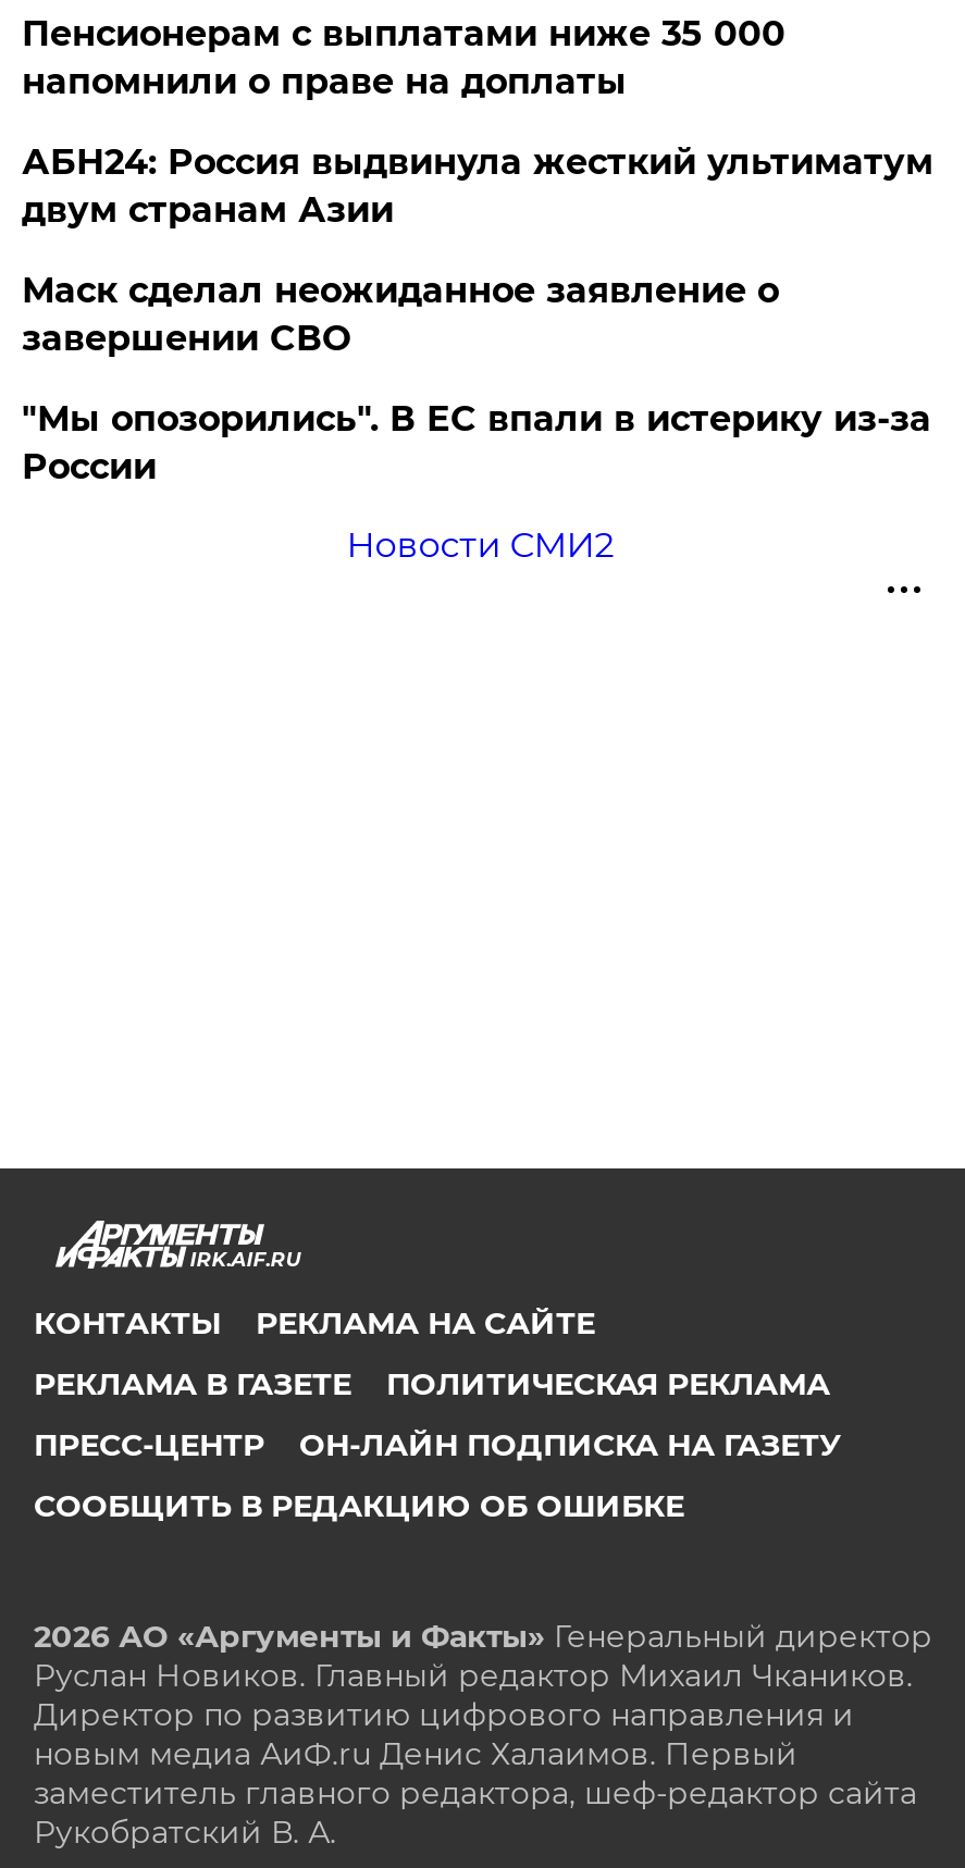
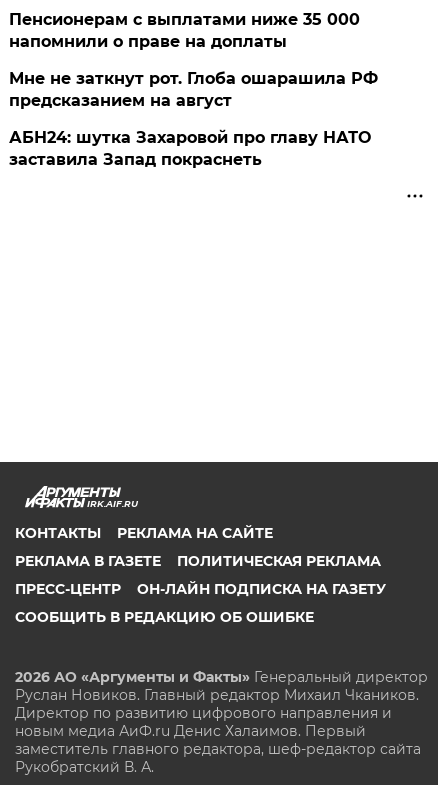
- АБН24: Россия выдвинула жесткий ультиматум
- двум странам Азии
- Маск сделал неожиданное заявление о
- завершении СВО
- "Мы опозорились". В ЕС впали в истерику из-за
- России
- Новости СМИ2
+ Мне не заткнут рот. Глоба ошарашила РФ
+ предсказанием на август
+ АБН24: шутка Захаровой про главу НАТО
+ заставила Запад покраснеть
